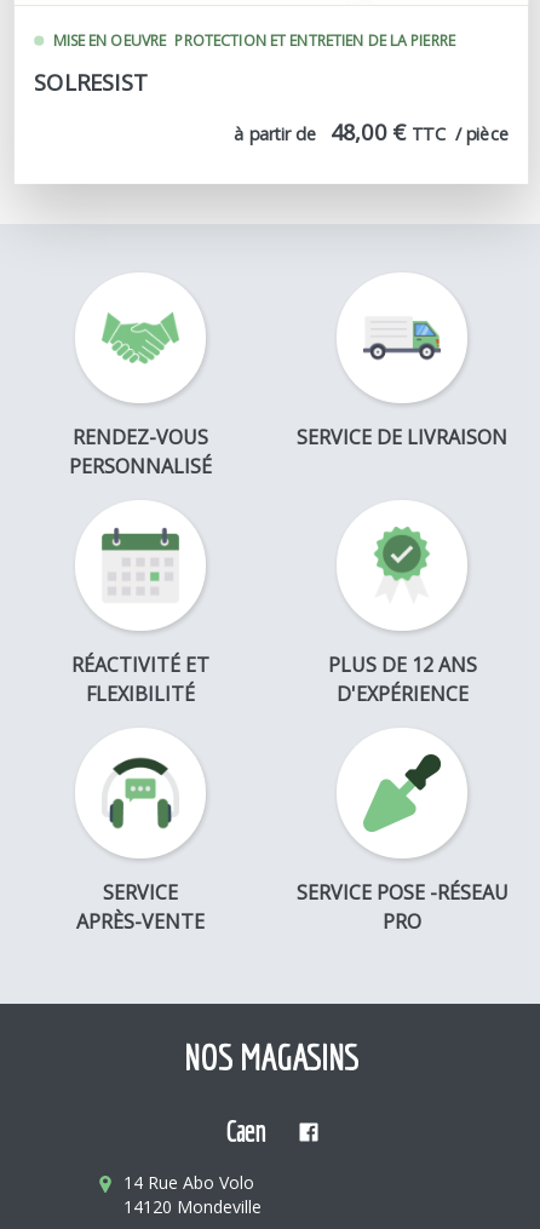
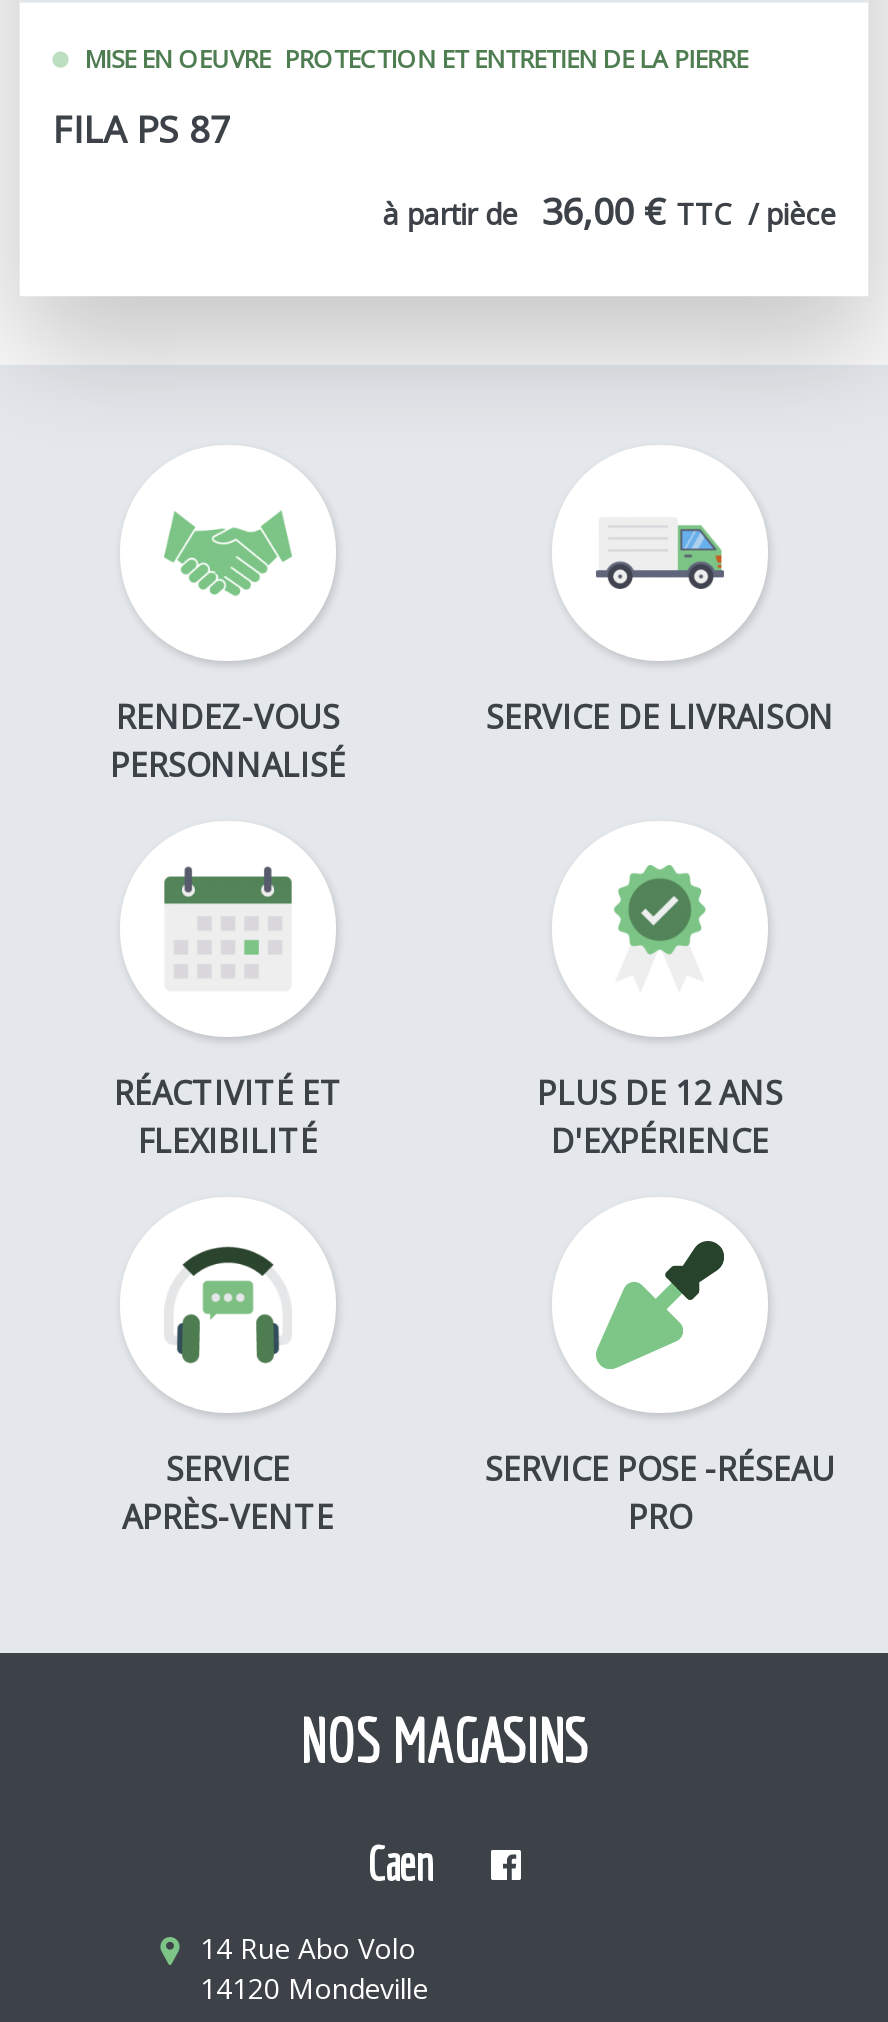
- SOLRESIST
+ FILA PS 87

- à partir de 48,00 €TTC / pièce
+ à partir de 36,00 €TTC / pièce
